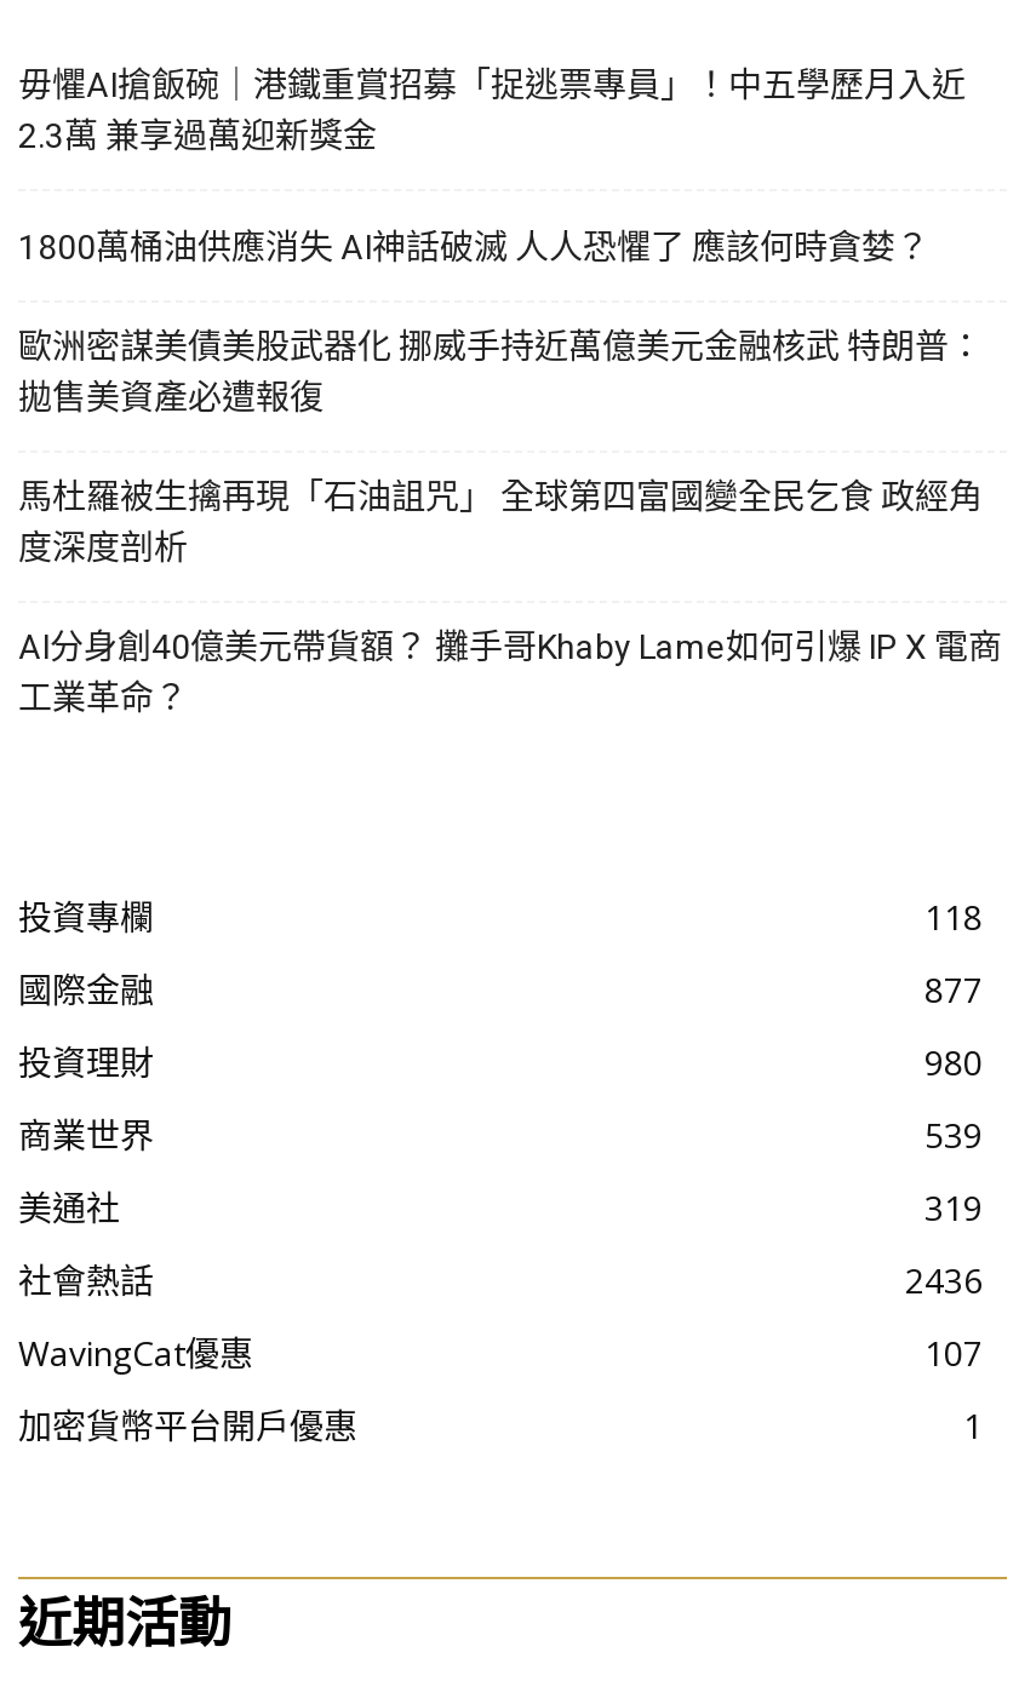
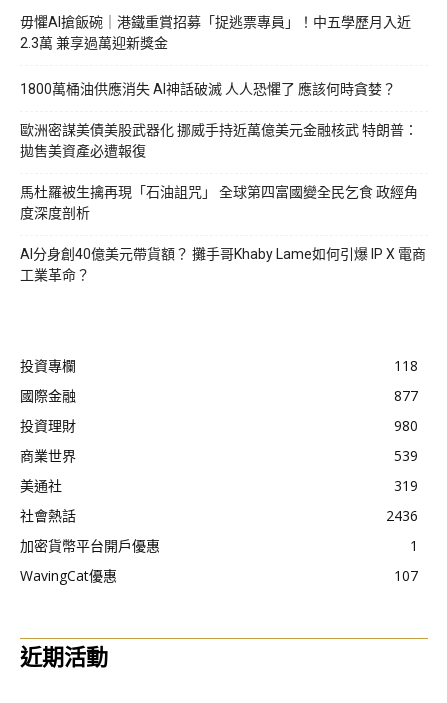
moved down: WavingCat優惠 | 107

moved up: 加密貨幣平台開戶優惠 | 1
